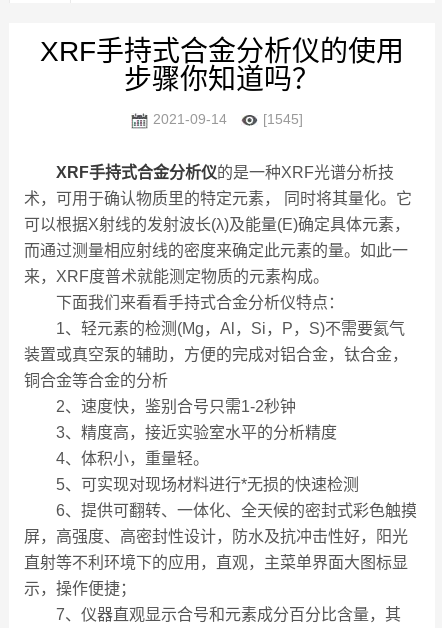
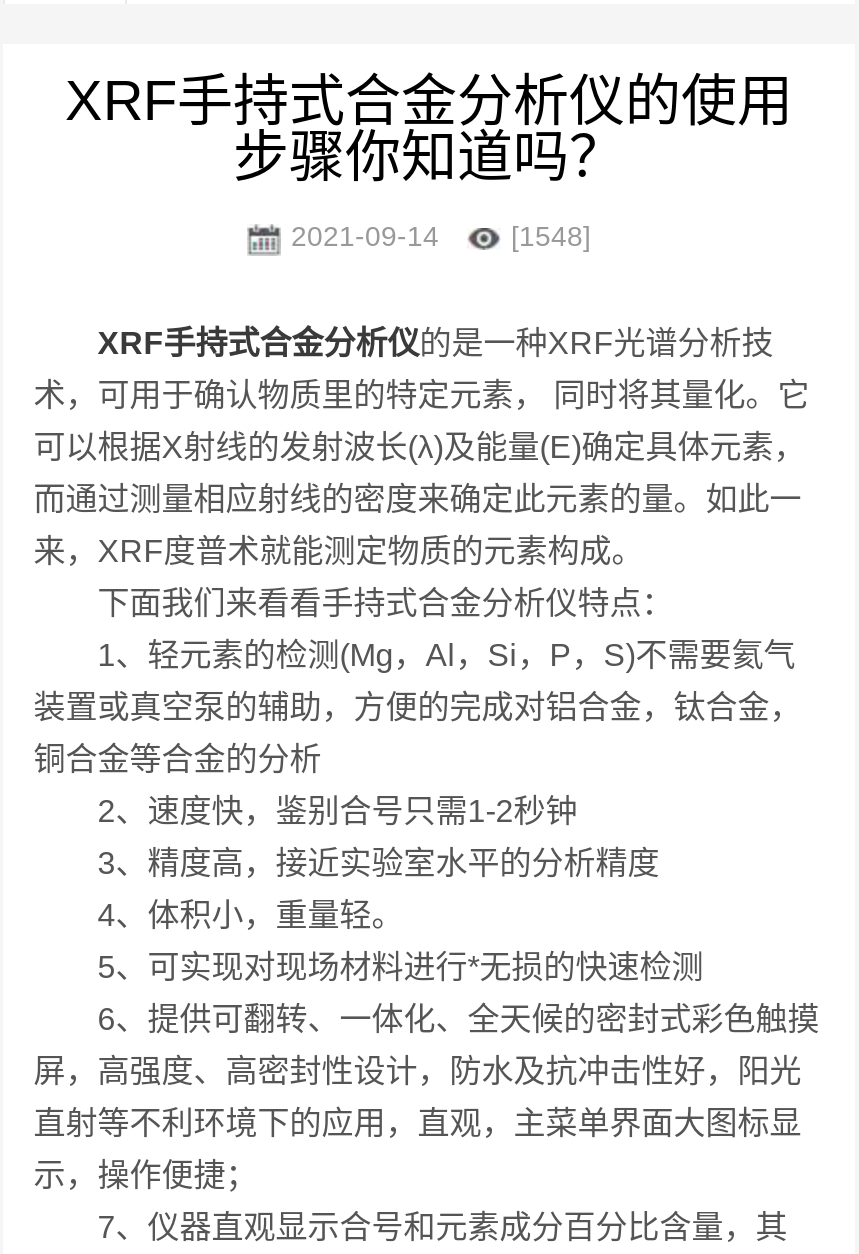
- [1545]
+ [1548]
